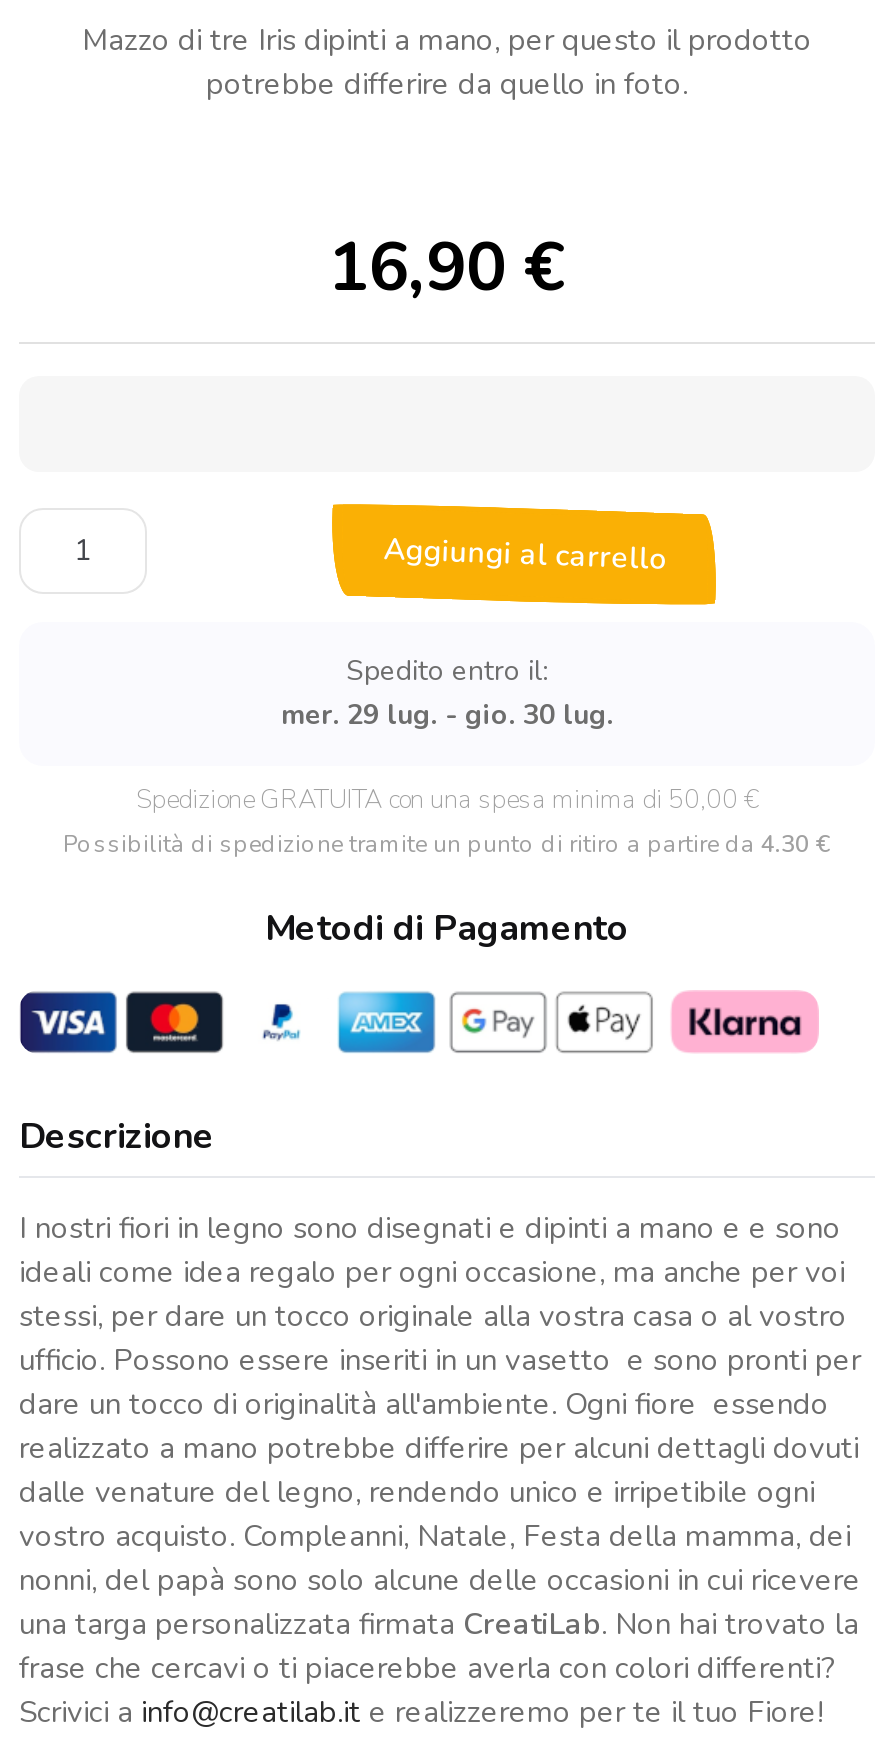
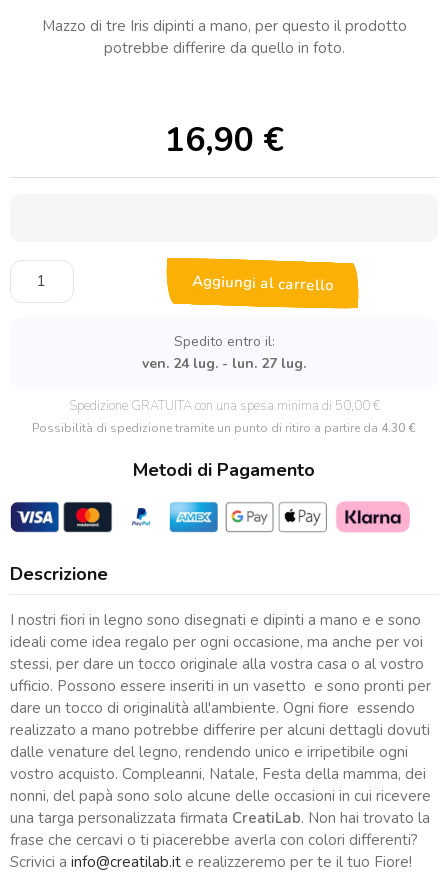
- mer. 29 lug. - gio. 30 lug.
+ ven. 24 lug. - lun. 27 lug.
